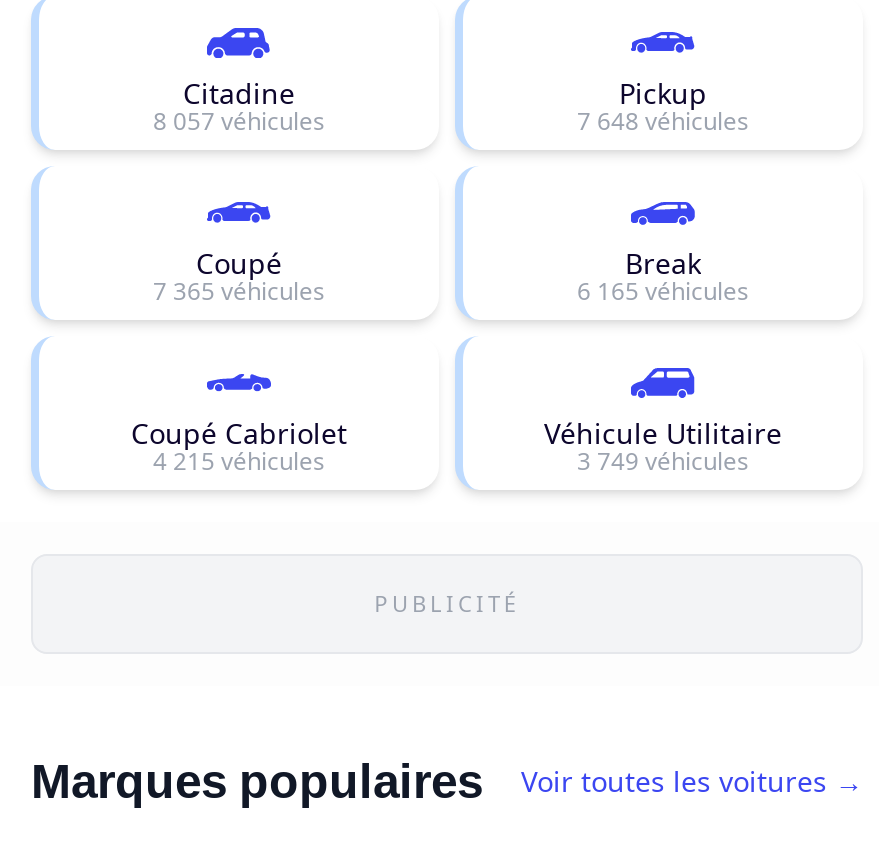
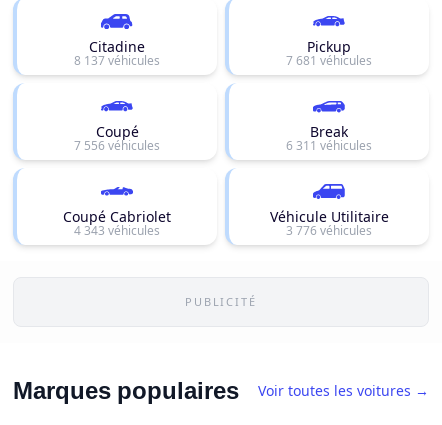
- 8 057 véhicules
+ 8 137 véhicules

- 7 648 véhicules
+ 7 681 véhicules

- 7 365 véhicules
+ 7 556 véhicules

- 6 165 véhicules
+ 6 311 véhicules

- 4 215 véhicules
+ 4 343 véhicules

- 3 749 véhicules
+ 3 776 véhicules
